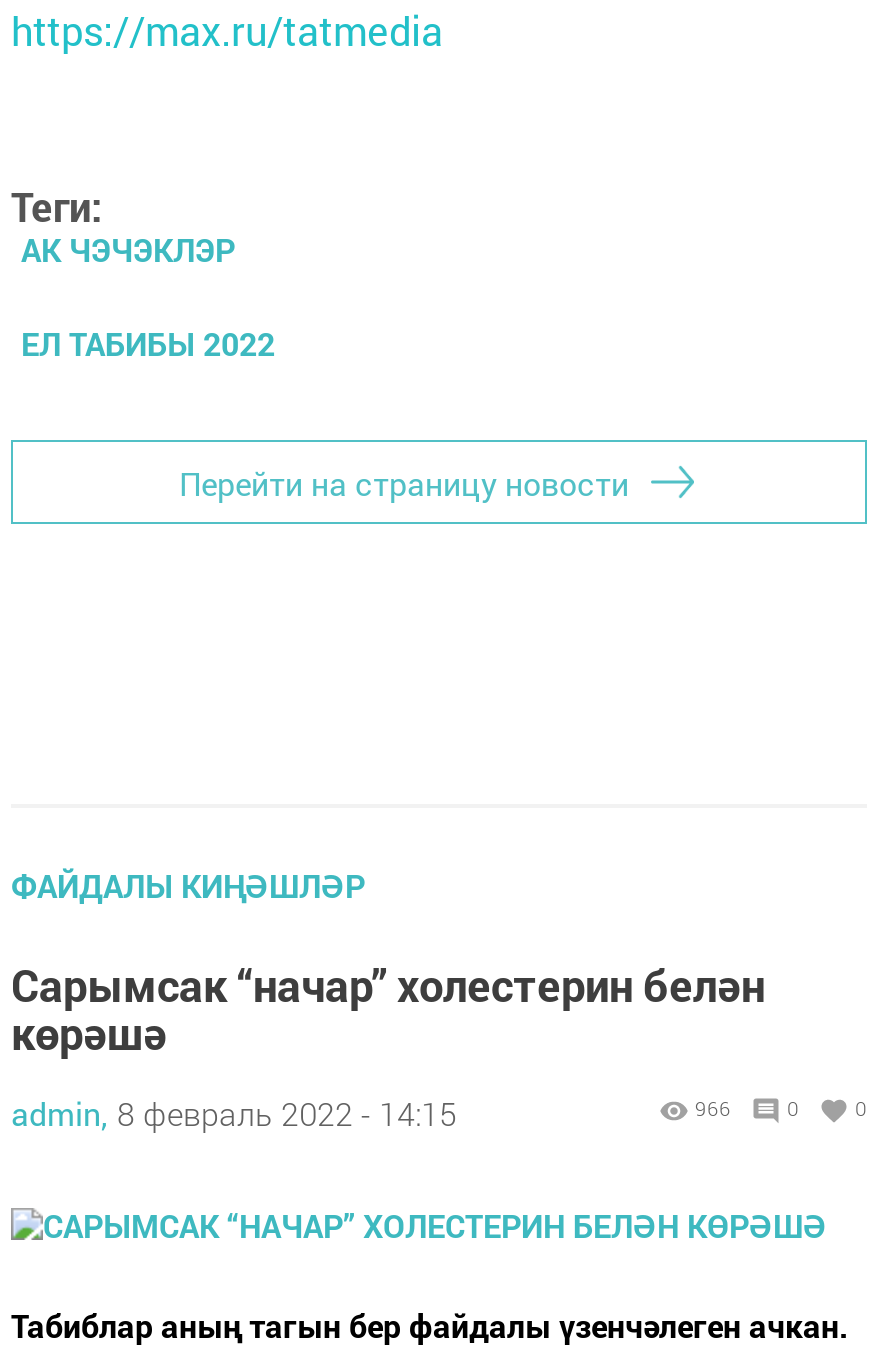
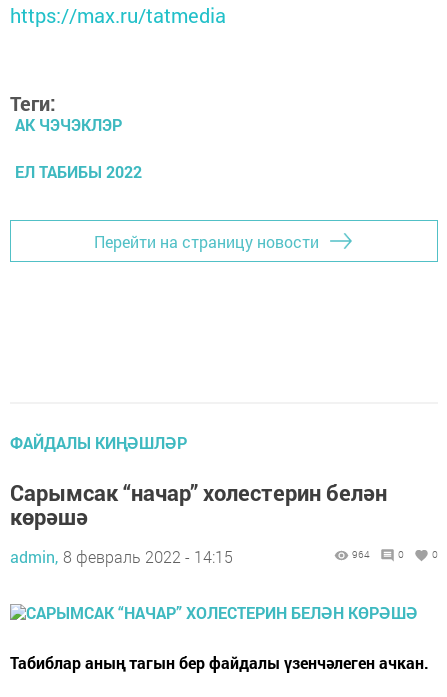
- 966
+ 964
